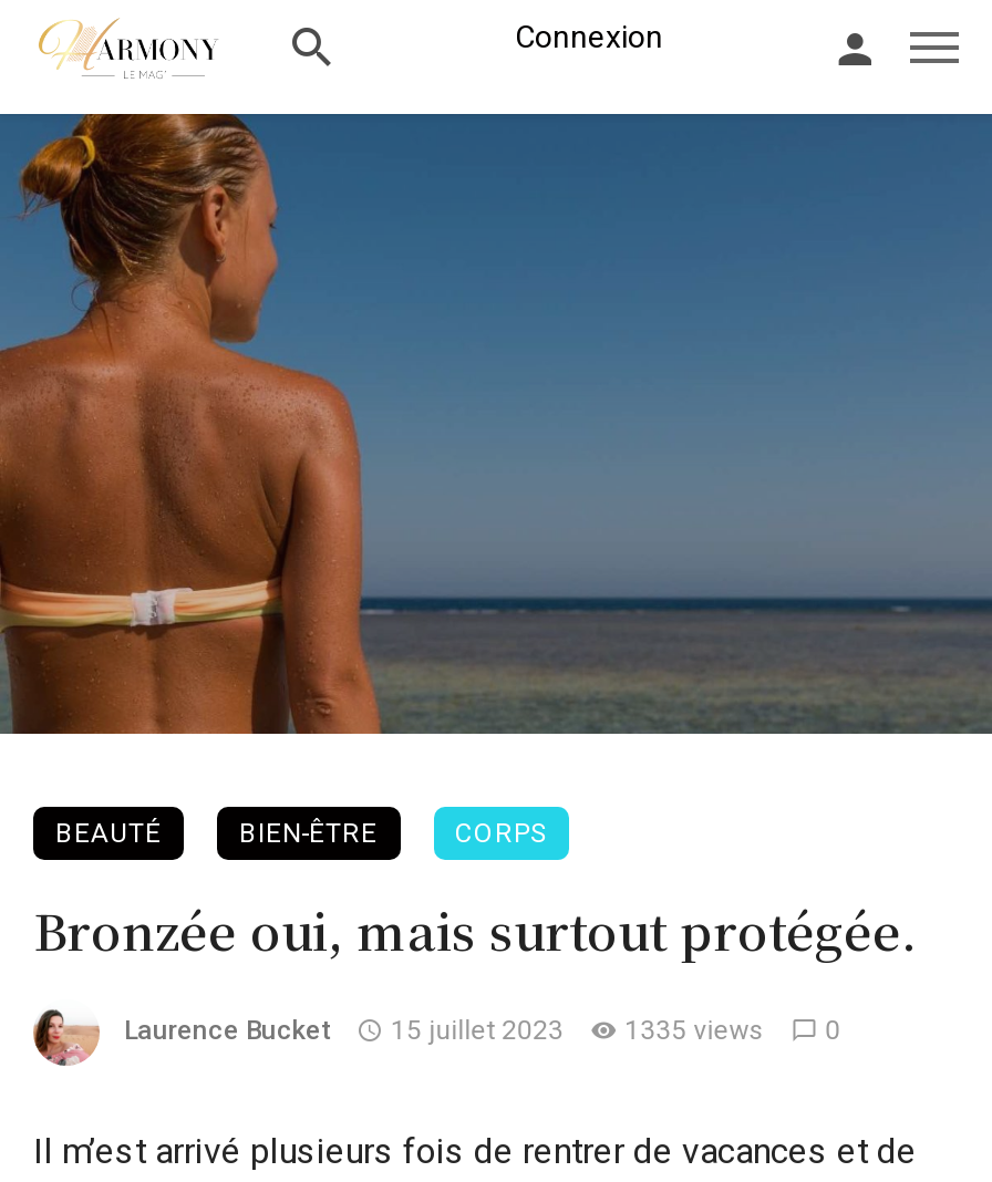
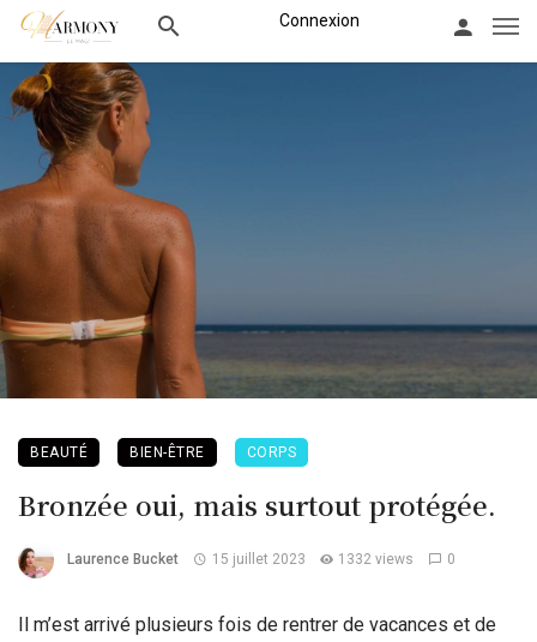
- Laurence Bucket 15 juillet 2023 1335 views 0
+ Laurence Bucket 15 juillet 2023 1332 views 0
